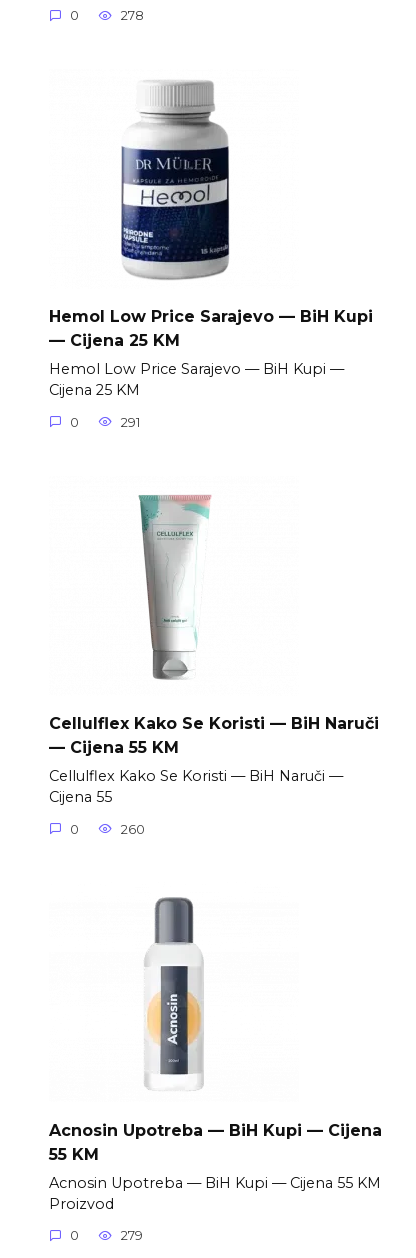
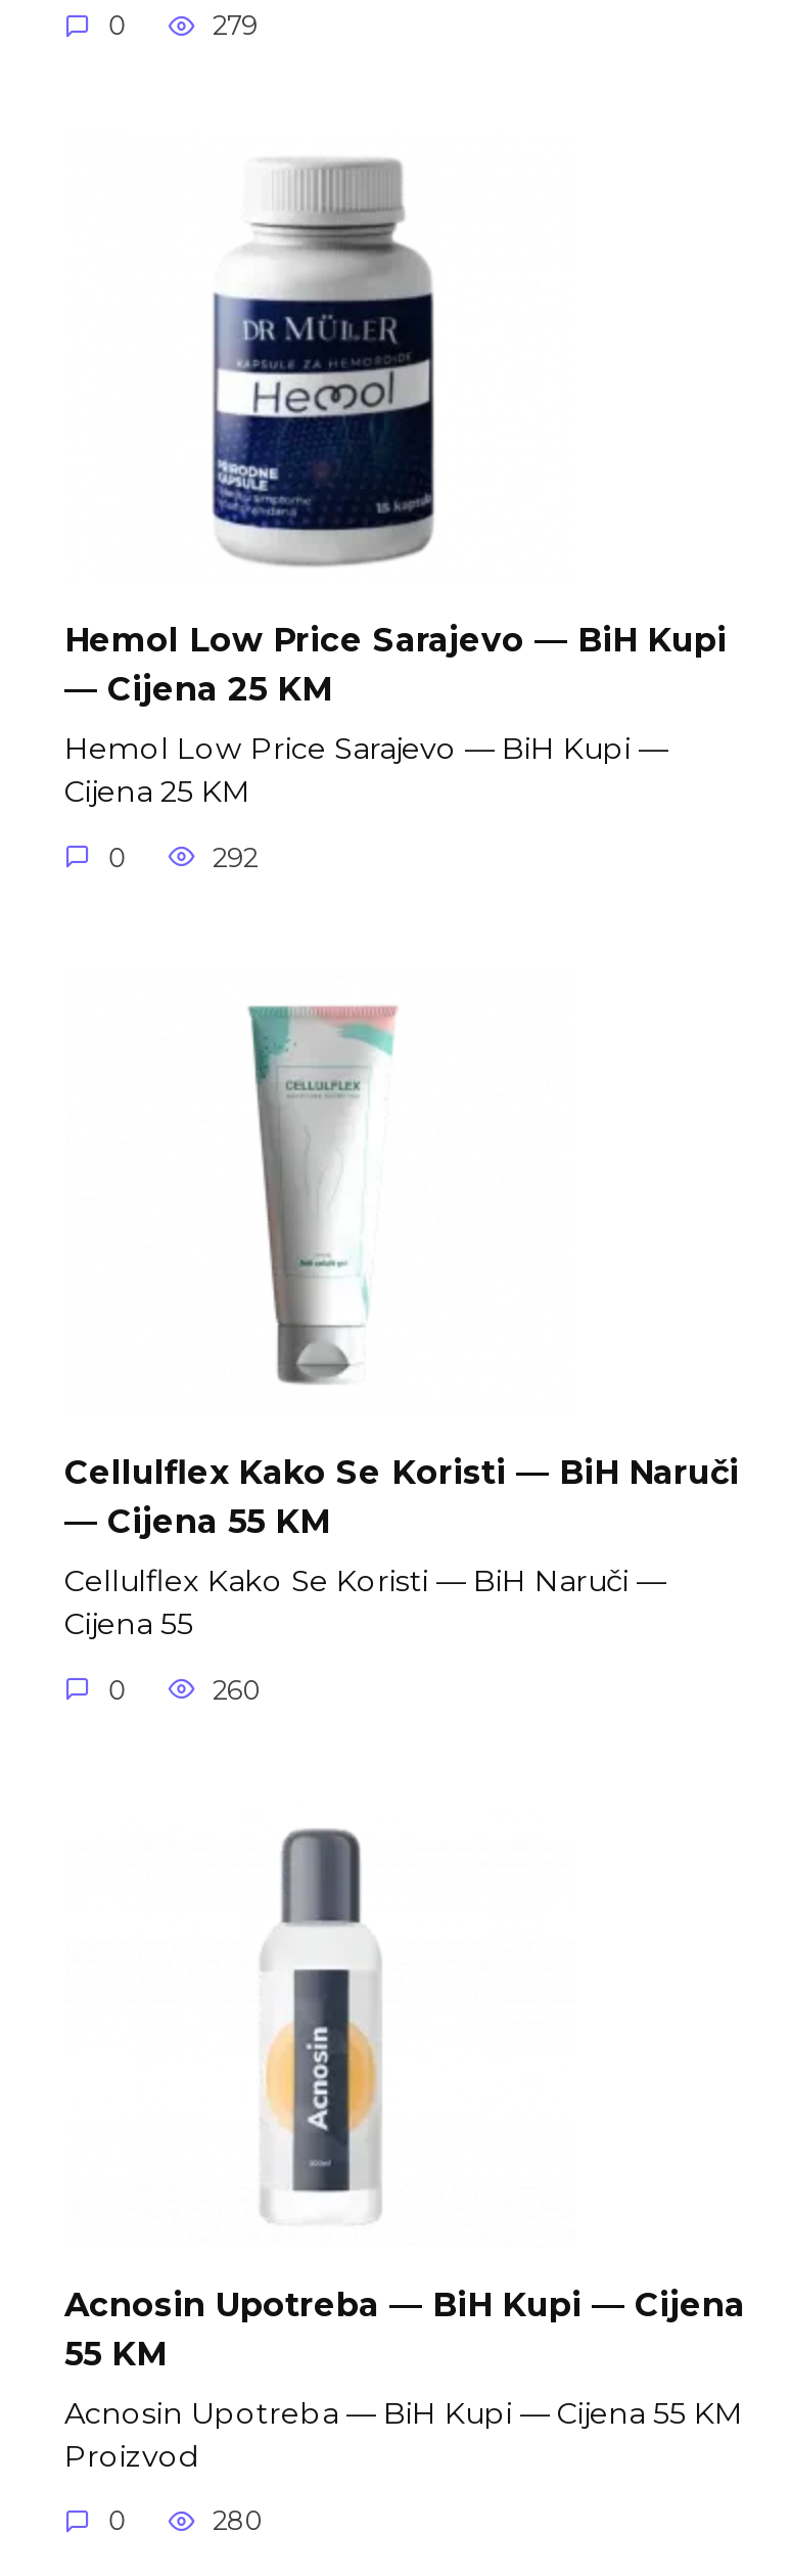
- 278
+ 279

- 291
+ 292

- 279
+ 280
